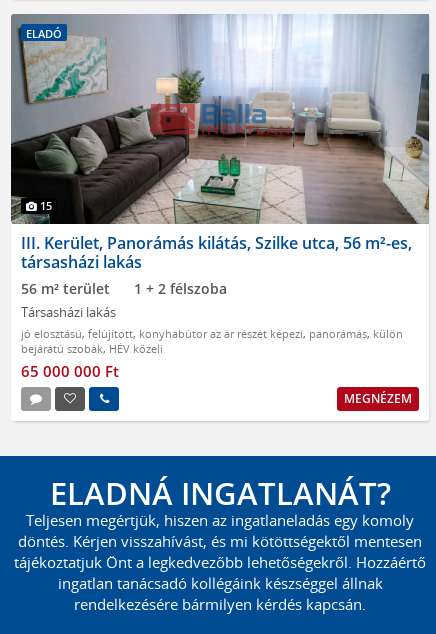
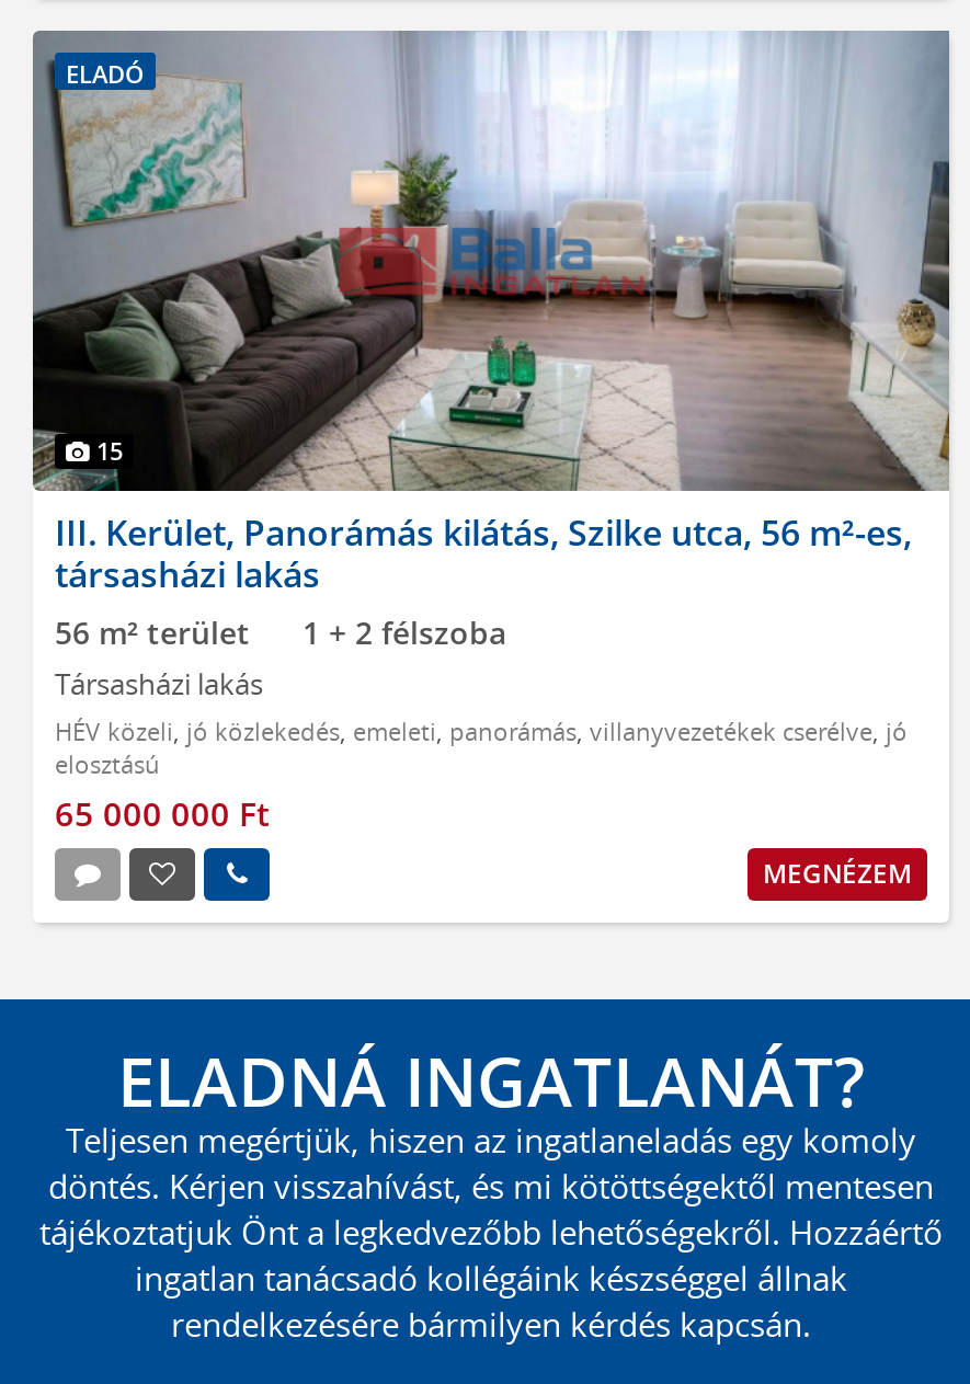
- jó elosztású, felújított, konyhabútor az ár részét képezi, panorámás, külön
- bejáratú szobák,HÉV közeli
+ HÉV közeli, jó közlekedés, emeleti, panorámás, villanyvezetékek cserélve, jó
+ elosztású
